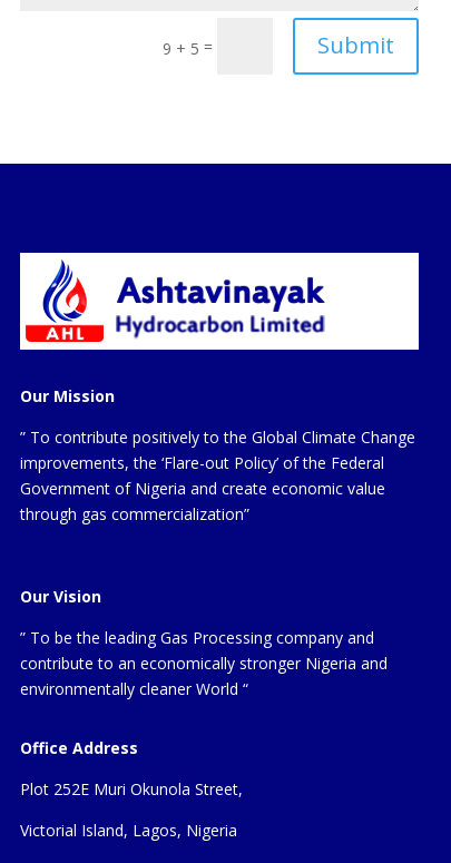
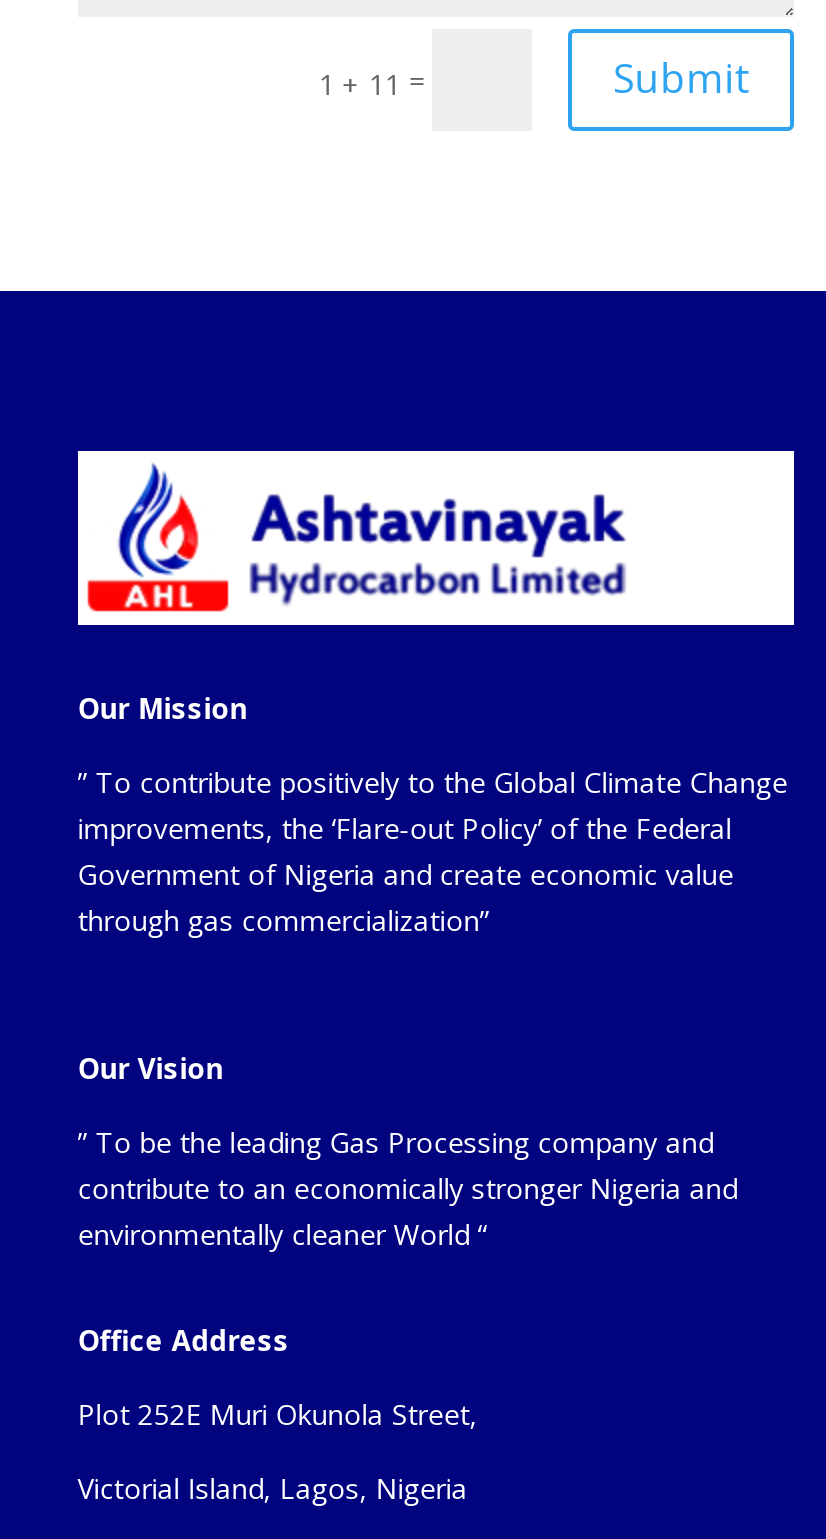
- 9 + 5 =
+ 1 + 11 =
